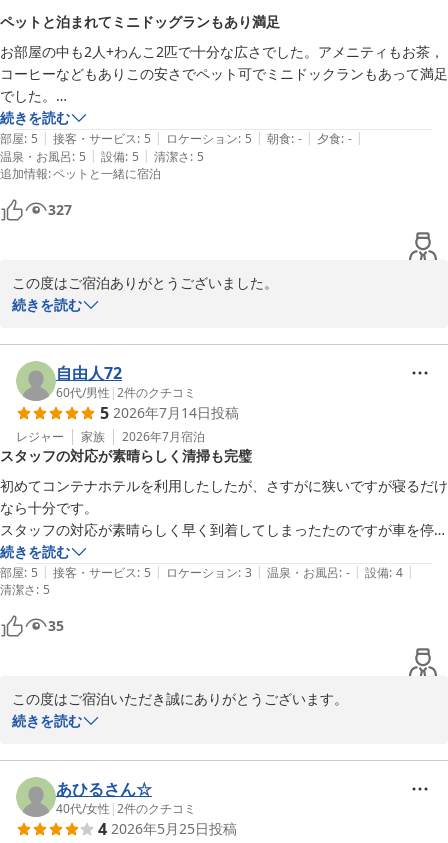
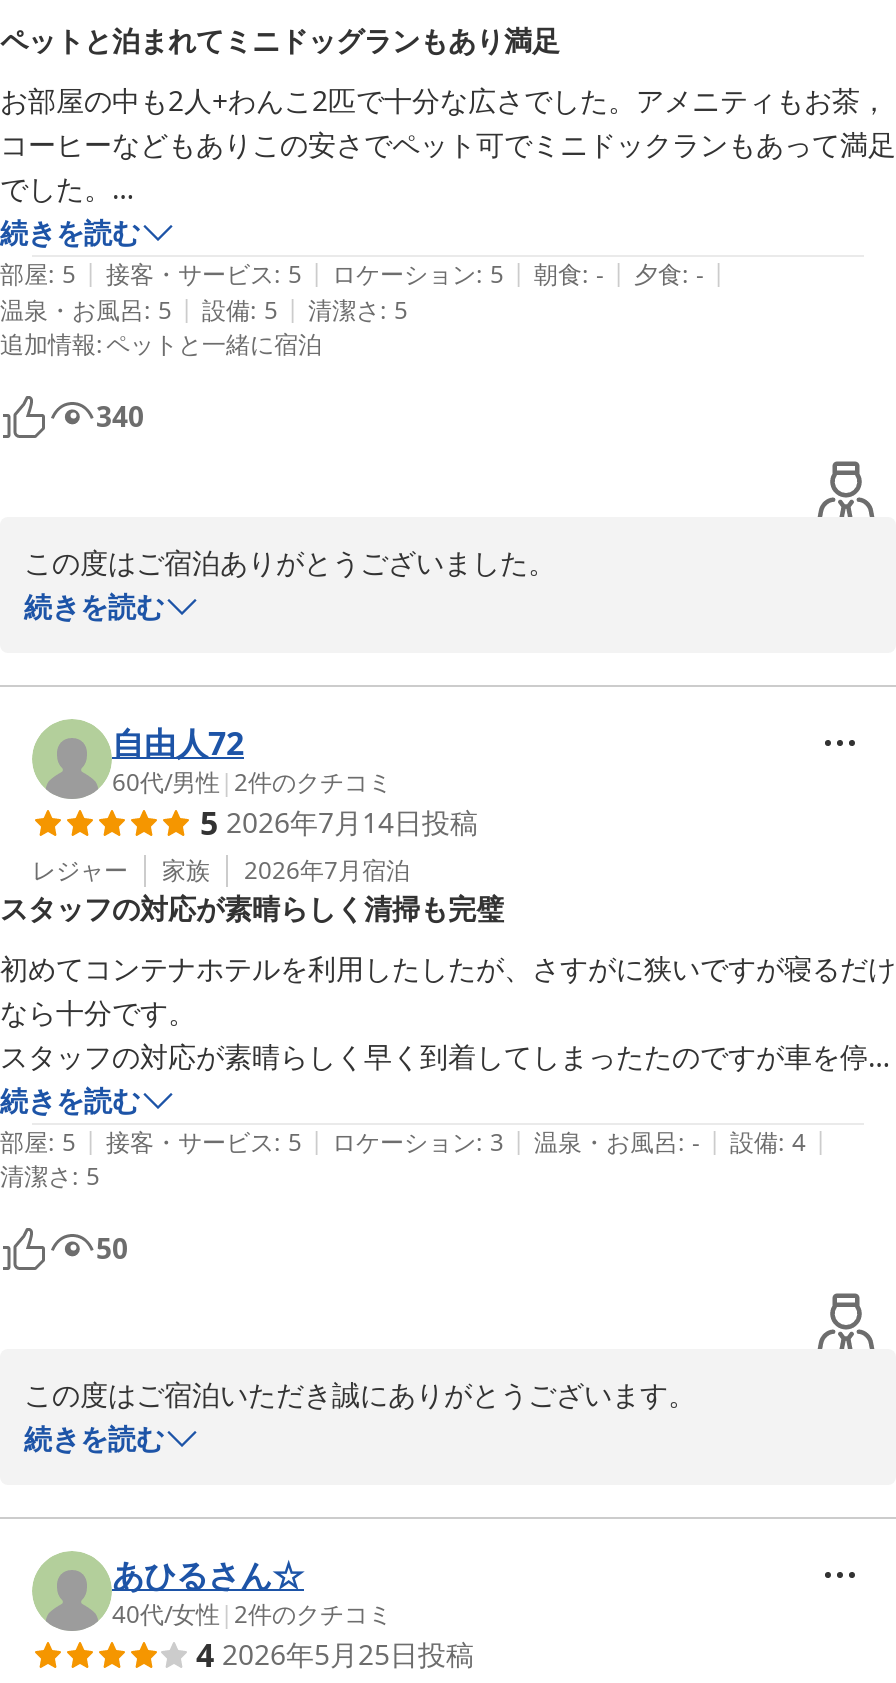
- 327
+ 340

- 35
+ 50
